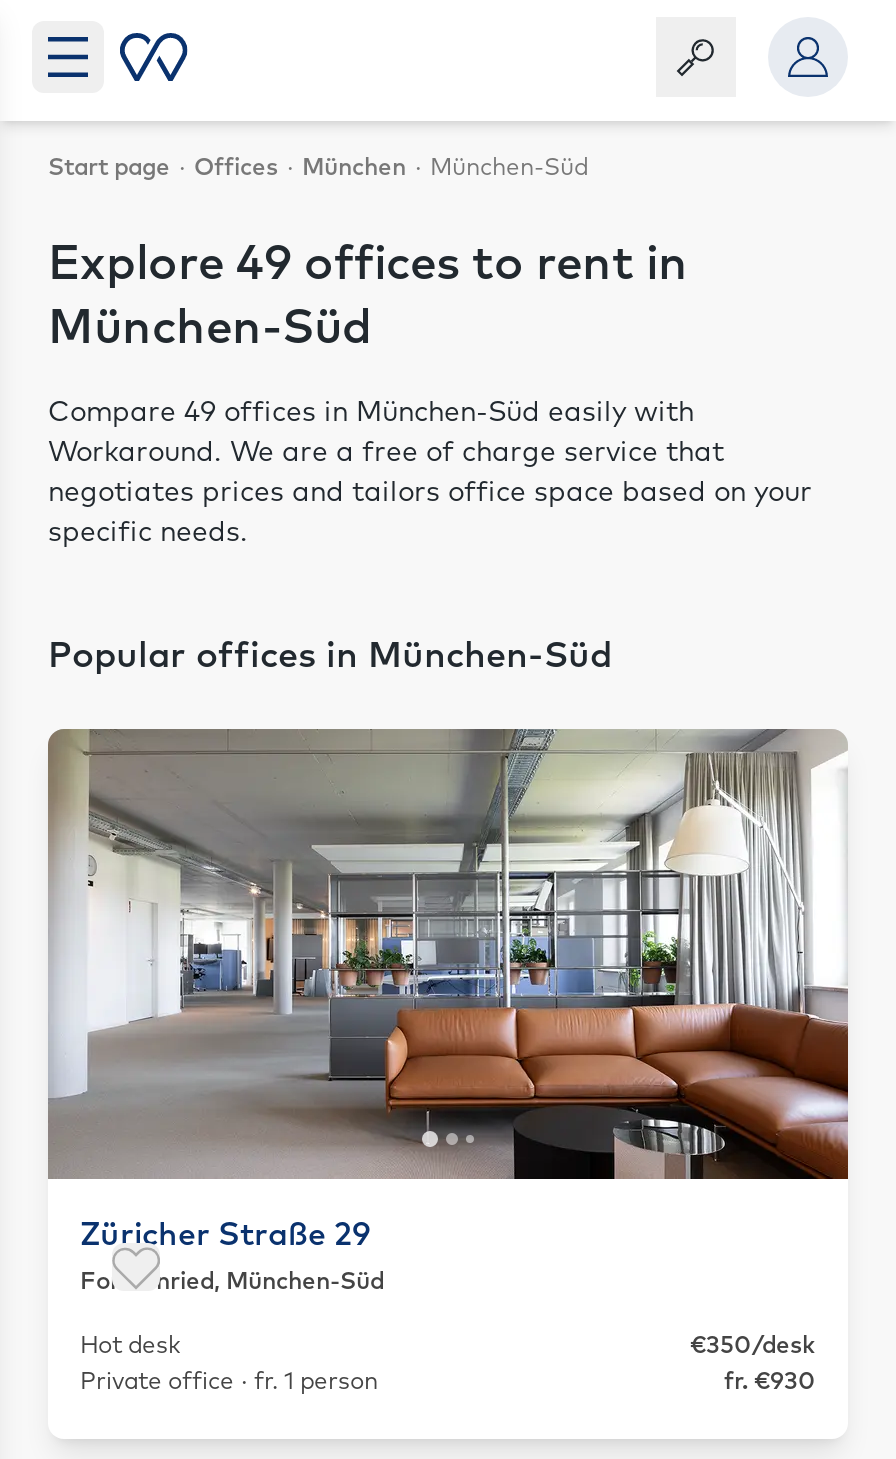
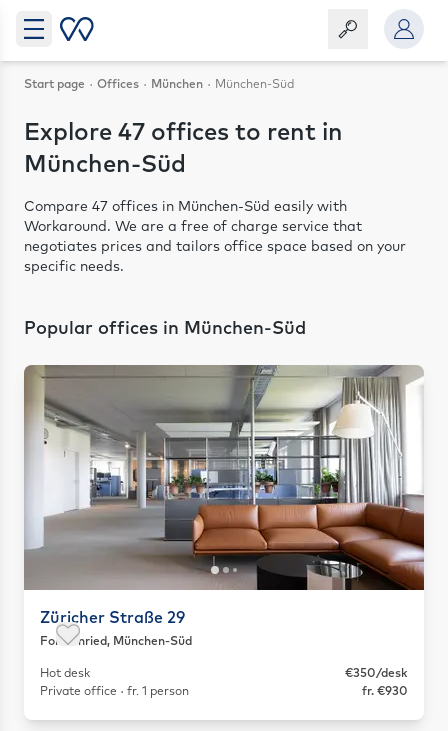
- Explore 49 offices to rent in
+ Explore 47 offices to rent in

- Compare 49 offices in München-Süd easily with
+ Compare 47 offices in München-Süd easily with
